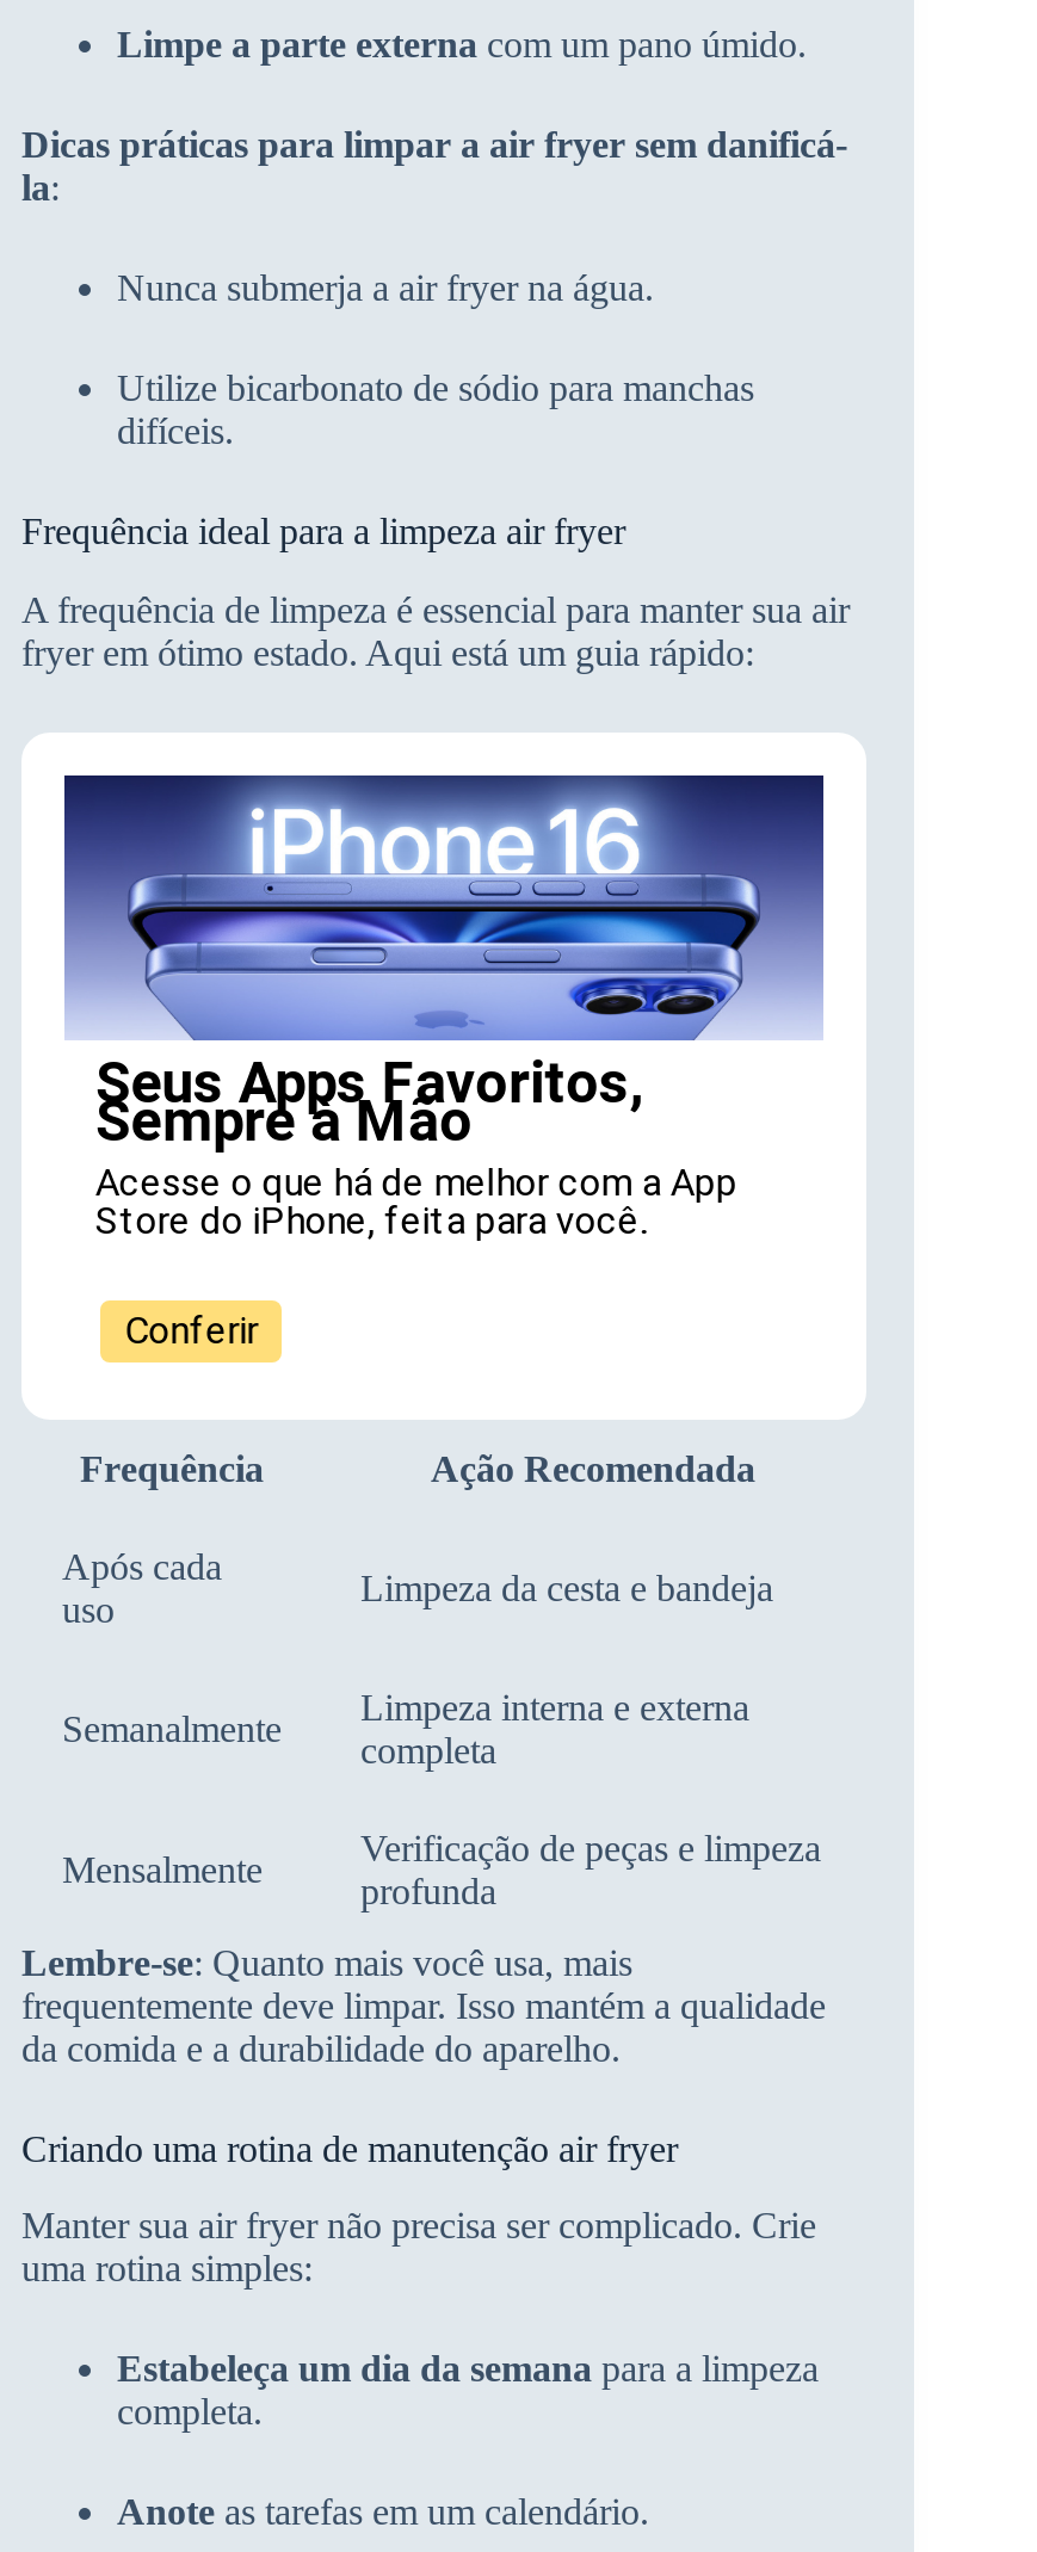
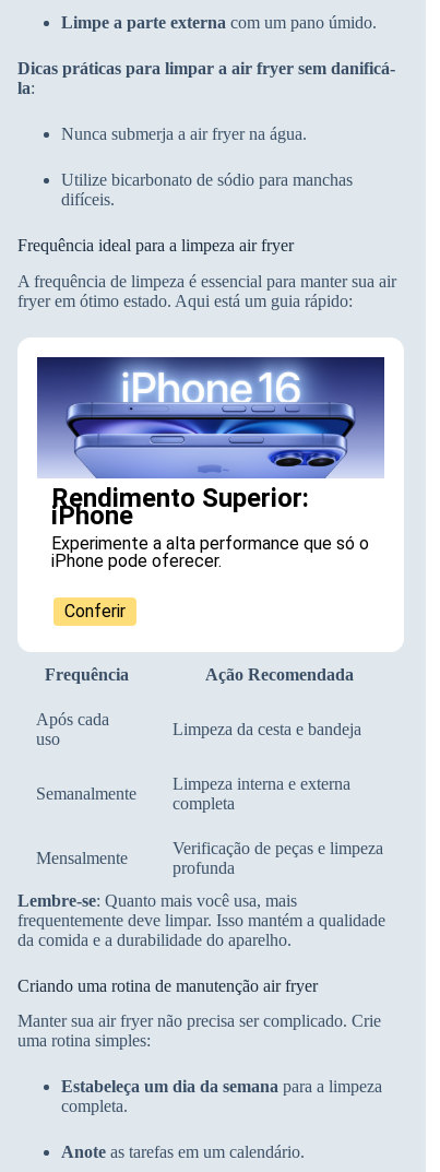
- Seus Apps Favoritos,
- Sempre à Mão
- Acesse o que há de melhor com a App
- Store do iPhone, feita para você.
+ Rendimento Superior:
+ iPhone
+ Experimente a alta performance que só o
+ iPhone pode oferecer.
